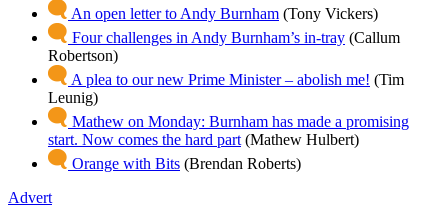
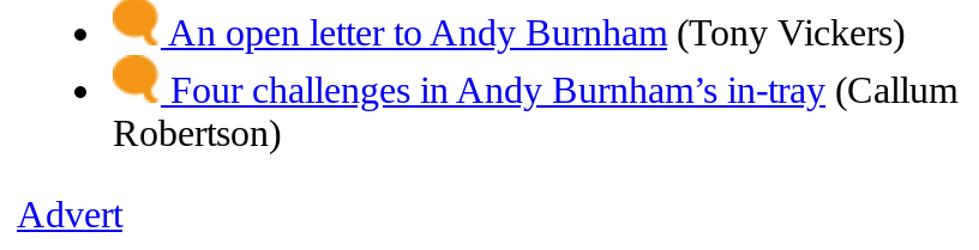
- A plea to our new Prime Minister – abolish me! (Tim
- Leunig)
- Mathew on Monday: Burnham has made a promising
- start. Now comes the hard part (Mathew Hulbert)
- Orange with Bits (Brendan Roberts)
